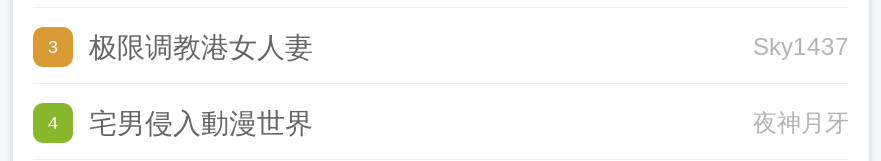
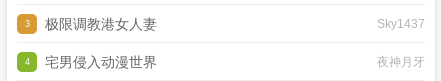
- 宅男侵入動漫世界
+ 宅男侵入动漫世界
